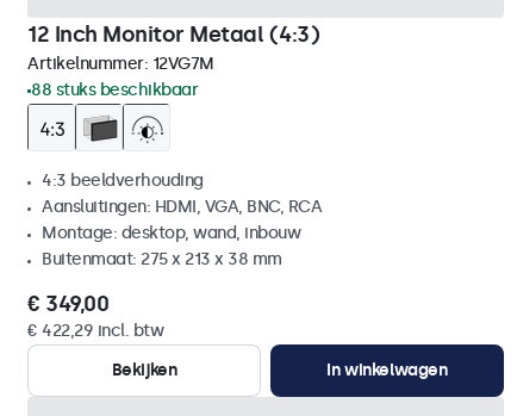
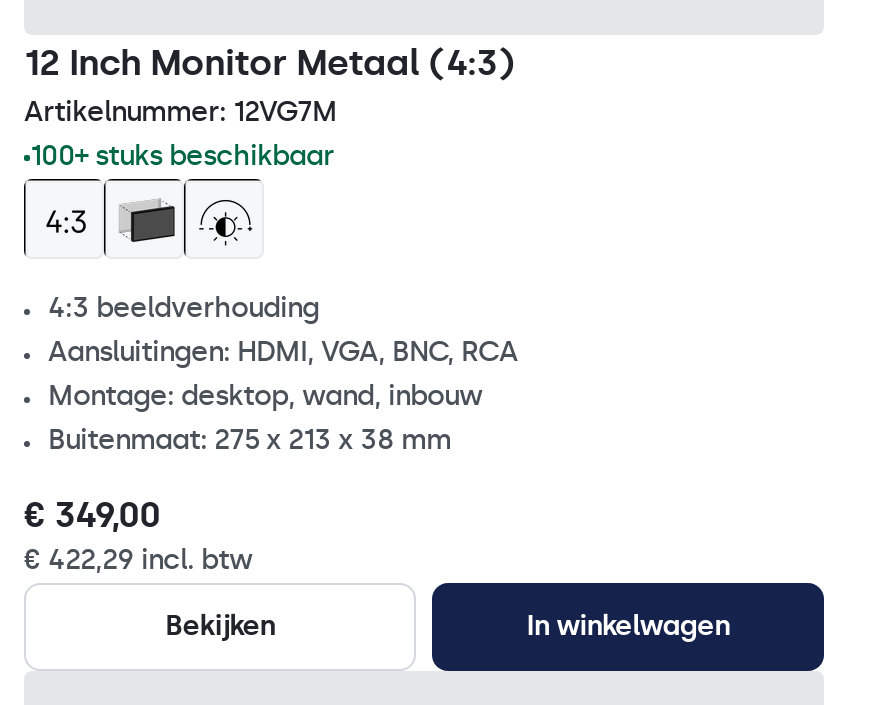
- 88 stuks beschikbaar
+ 100+ stuks beschikbaar
